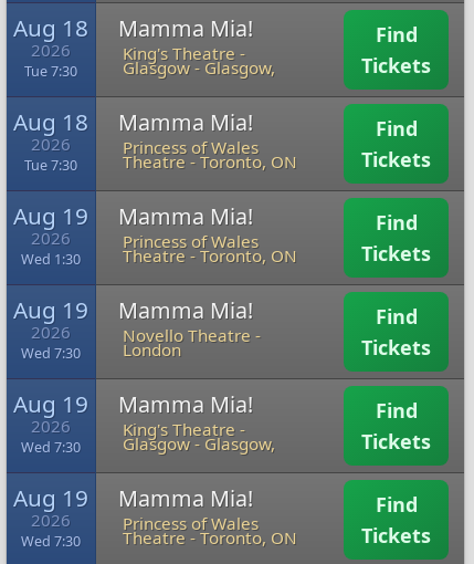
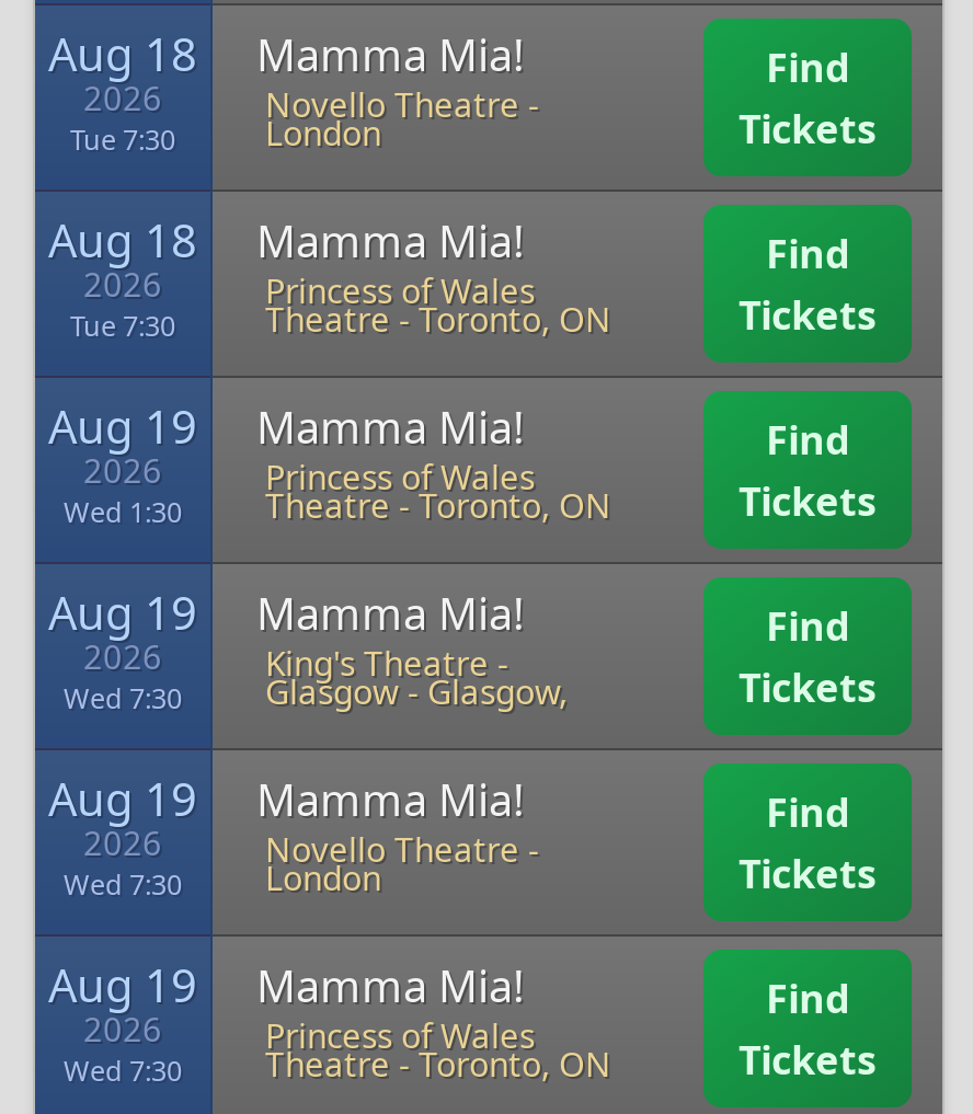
- King's Theatre -
- Glasgow-Glasgow,
+ Novello Theatre -
+ London

- Novello Theatre -
- London
+ King's Theatre -
+ Glasgow-Glasgow,

- King's Theatre -
- Glasgow-Glasgow,
+ Novello Theatre -
+ London
